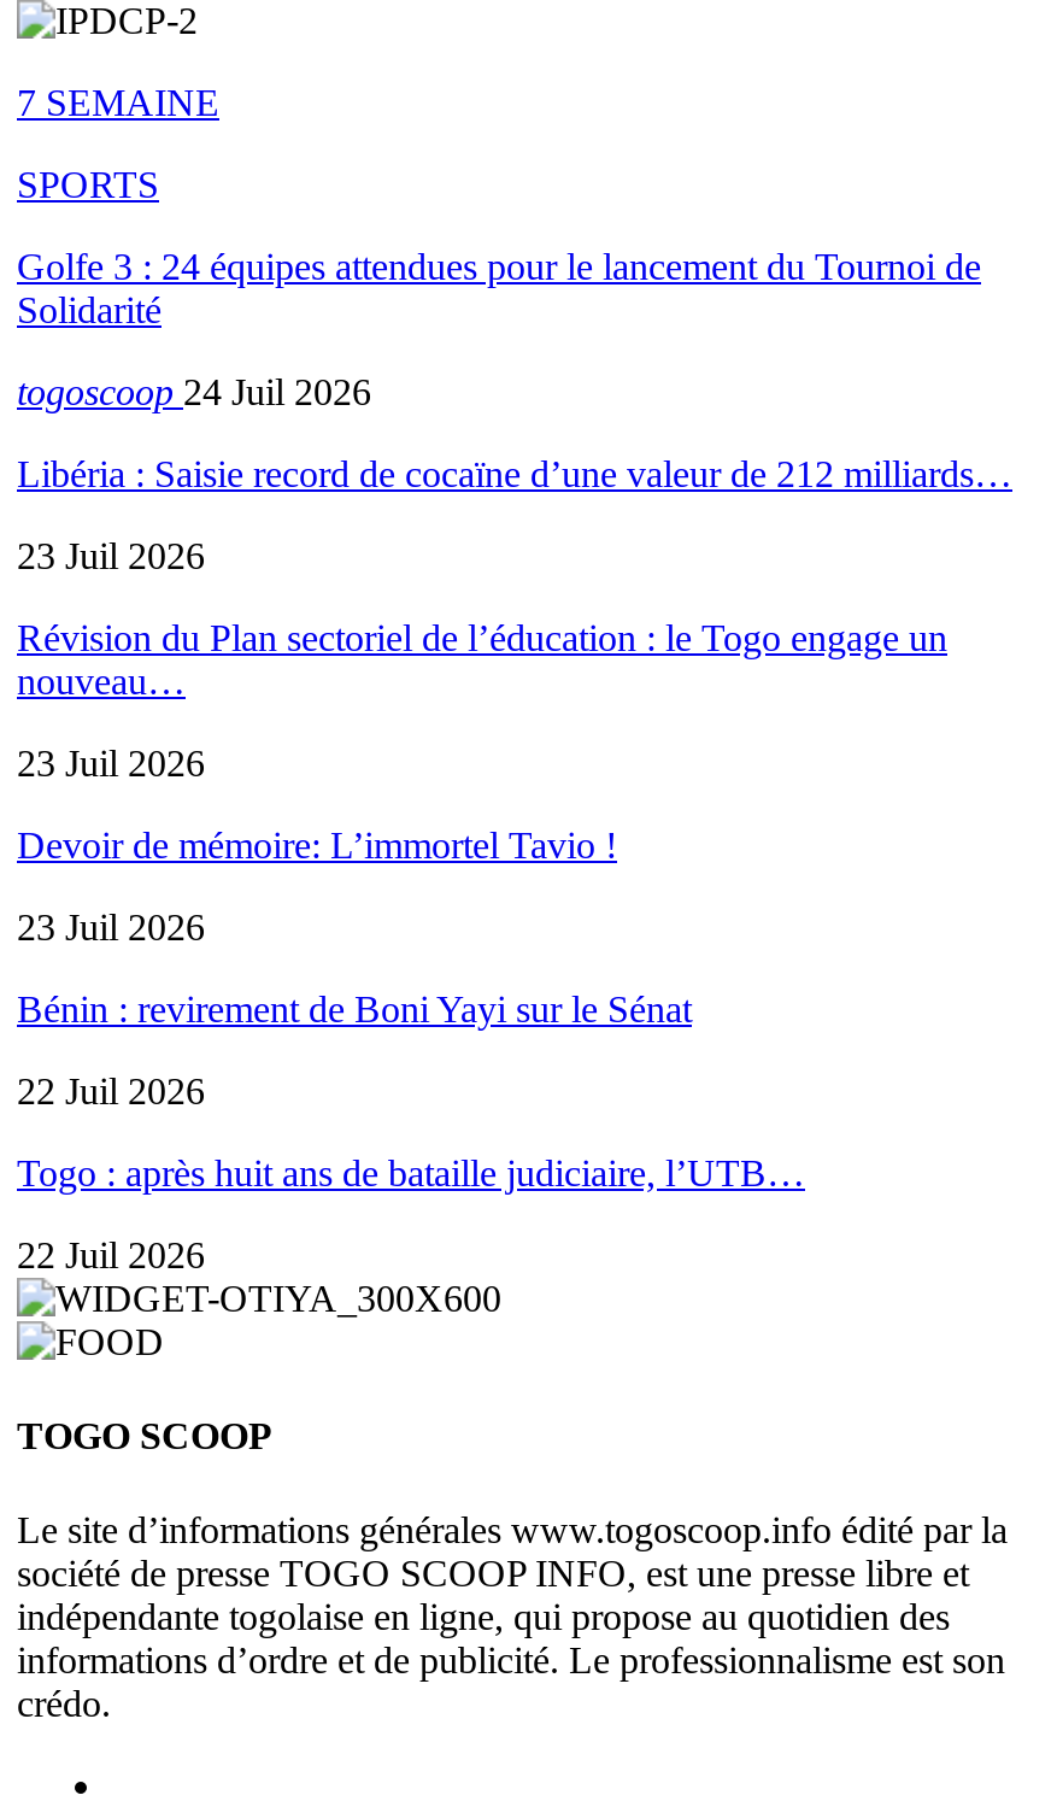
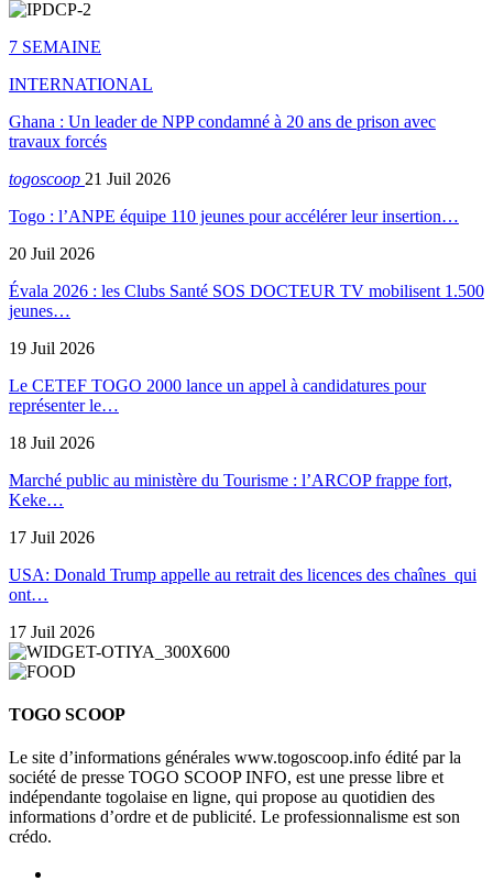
- SPORTS
+ INTERNATIONAL

- Golfe 3 : 24 équipes attendues pour le lancement du Tournoi de
- Solidarité
+ Ghana : Un leader de NPP condamné à 20 ans de prison avec
+ travaux forcés

- togoscoop 24 Juil 2026
+ togoscoop 21 Juil 2026

- Libéria : Saisie record de cocaïne d’une valeur de 212 milliards…
+ Togo : l’ANPE équipe 110 jeunes pour accélérer leur insertion…

- 23 Juil 2026
+ 20 Juil 2026

- Révision du Plan sectoriel de l’éducation : le Togo engage un
- nouveau…
+ Évala 2026 : les Clubs Santé SOS DOCTEUR TV mobilisent 1.500
+ jeunes…

- 23 Juil 2026
+ 19 Juil 2026

- Devoir de mémoire: L’immortel Tavio !
+ Le CETEF TOGO 2000 lance un appel à candidatures pour
+ représenter le…

- 23 Juil 2026
+ 18 Juil 2026

- Bénin : revirement de Boni Yayi sur le Sénat
+ Marché public au ministère du Tourisme : l’ARCOP frappe fort,
+ Keke…

- 22 Juil 2026
+ 17 Juil 2026

- Togo : après huit ans de bataille judiciaire, l’UTB…
+ USA: Donald Trump appelle au retrait des licences des chaînes qui
+ ont…

- 22 Juil 2026
+ 17 Juil 2026
